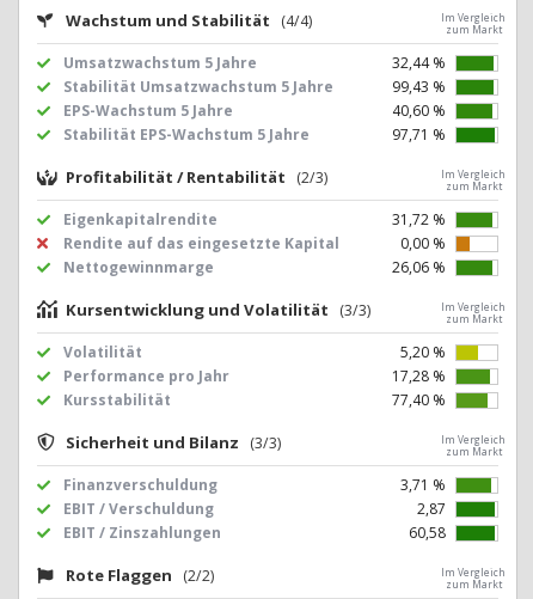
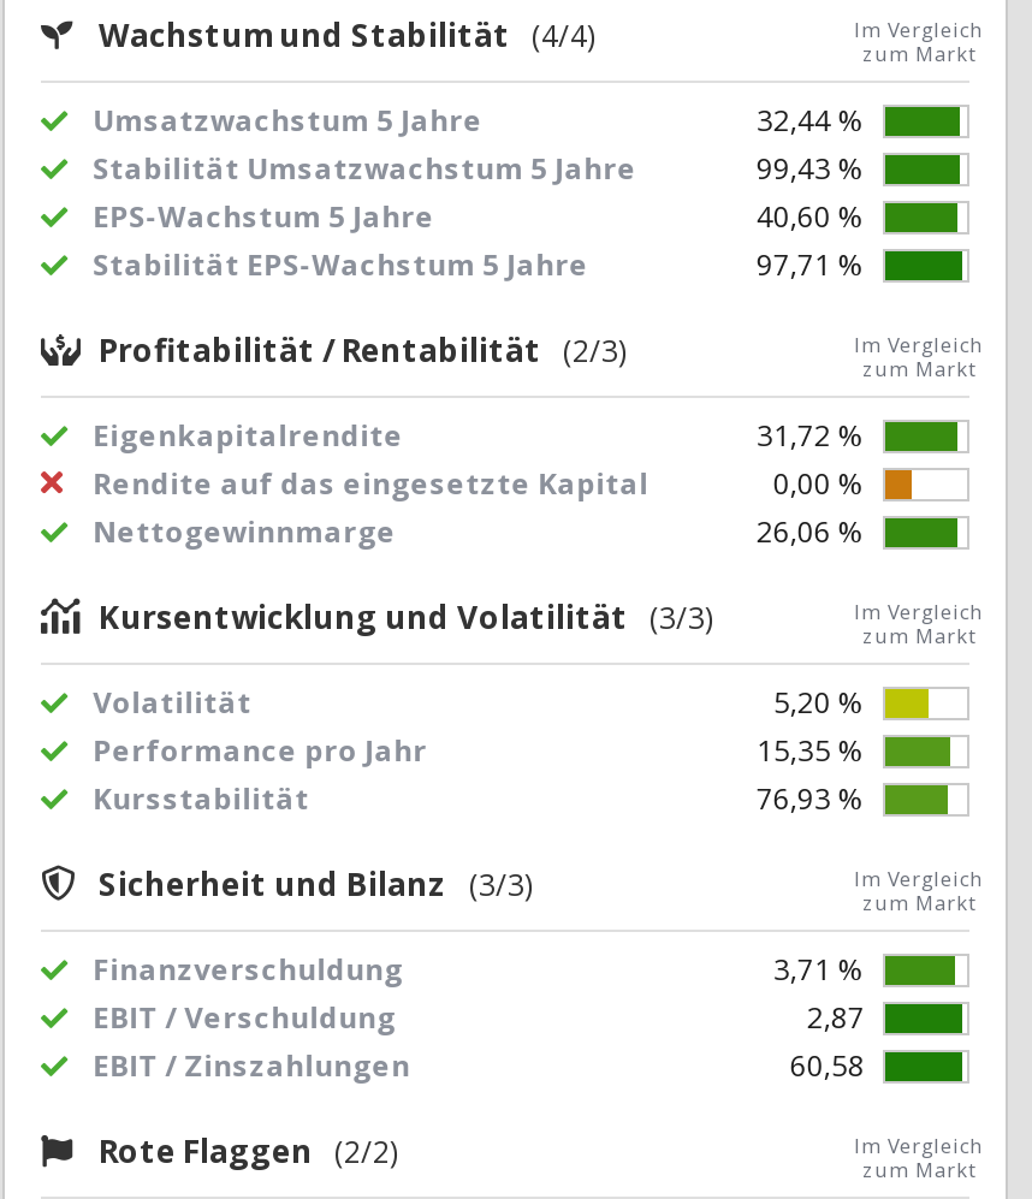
- 17,28 %
+ 15,35 %

- 77,40 %
+ 76,93 %
